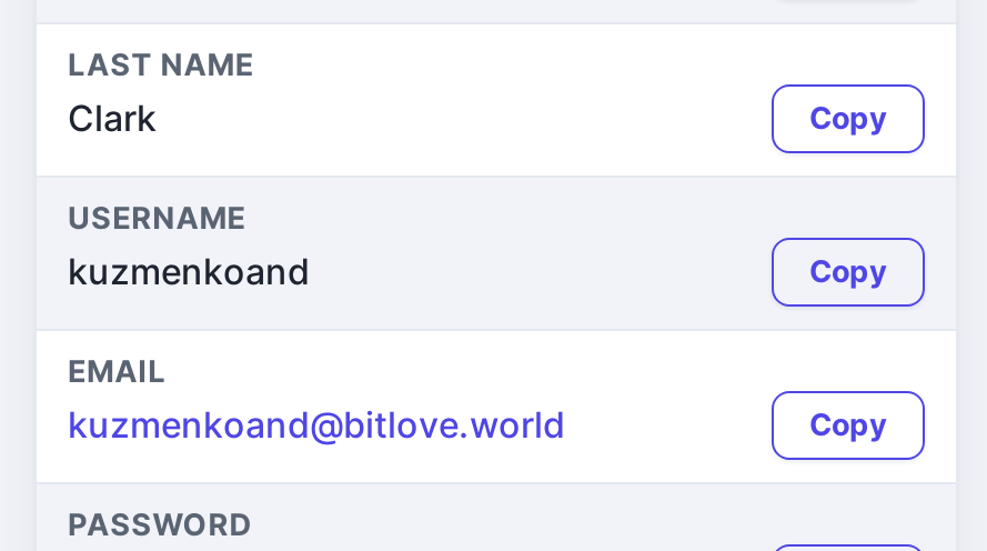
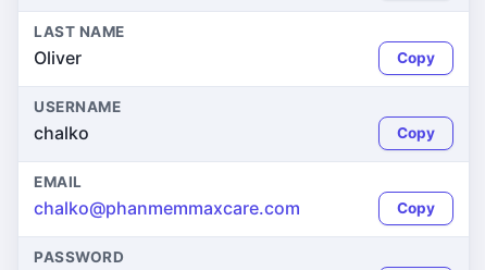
- Clark
+ Oliver

- kuzmenkoand
+ chalko

- kuzmenkoand@bitlove.world
+ chalko@phanmemmaxcare.com
